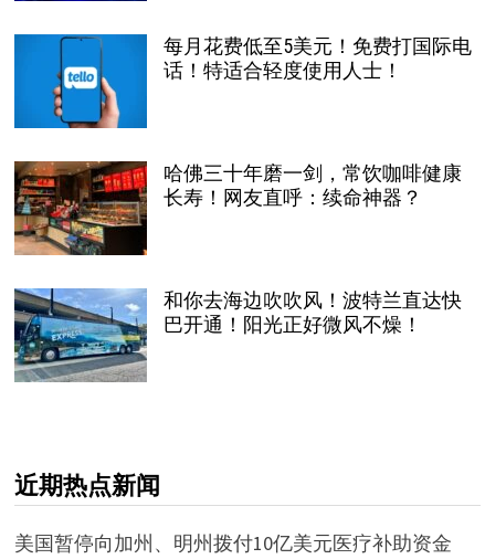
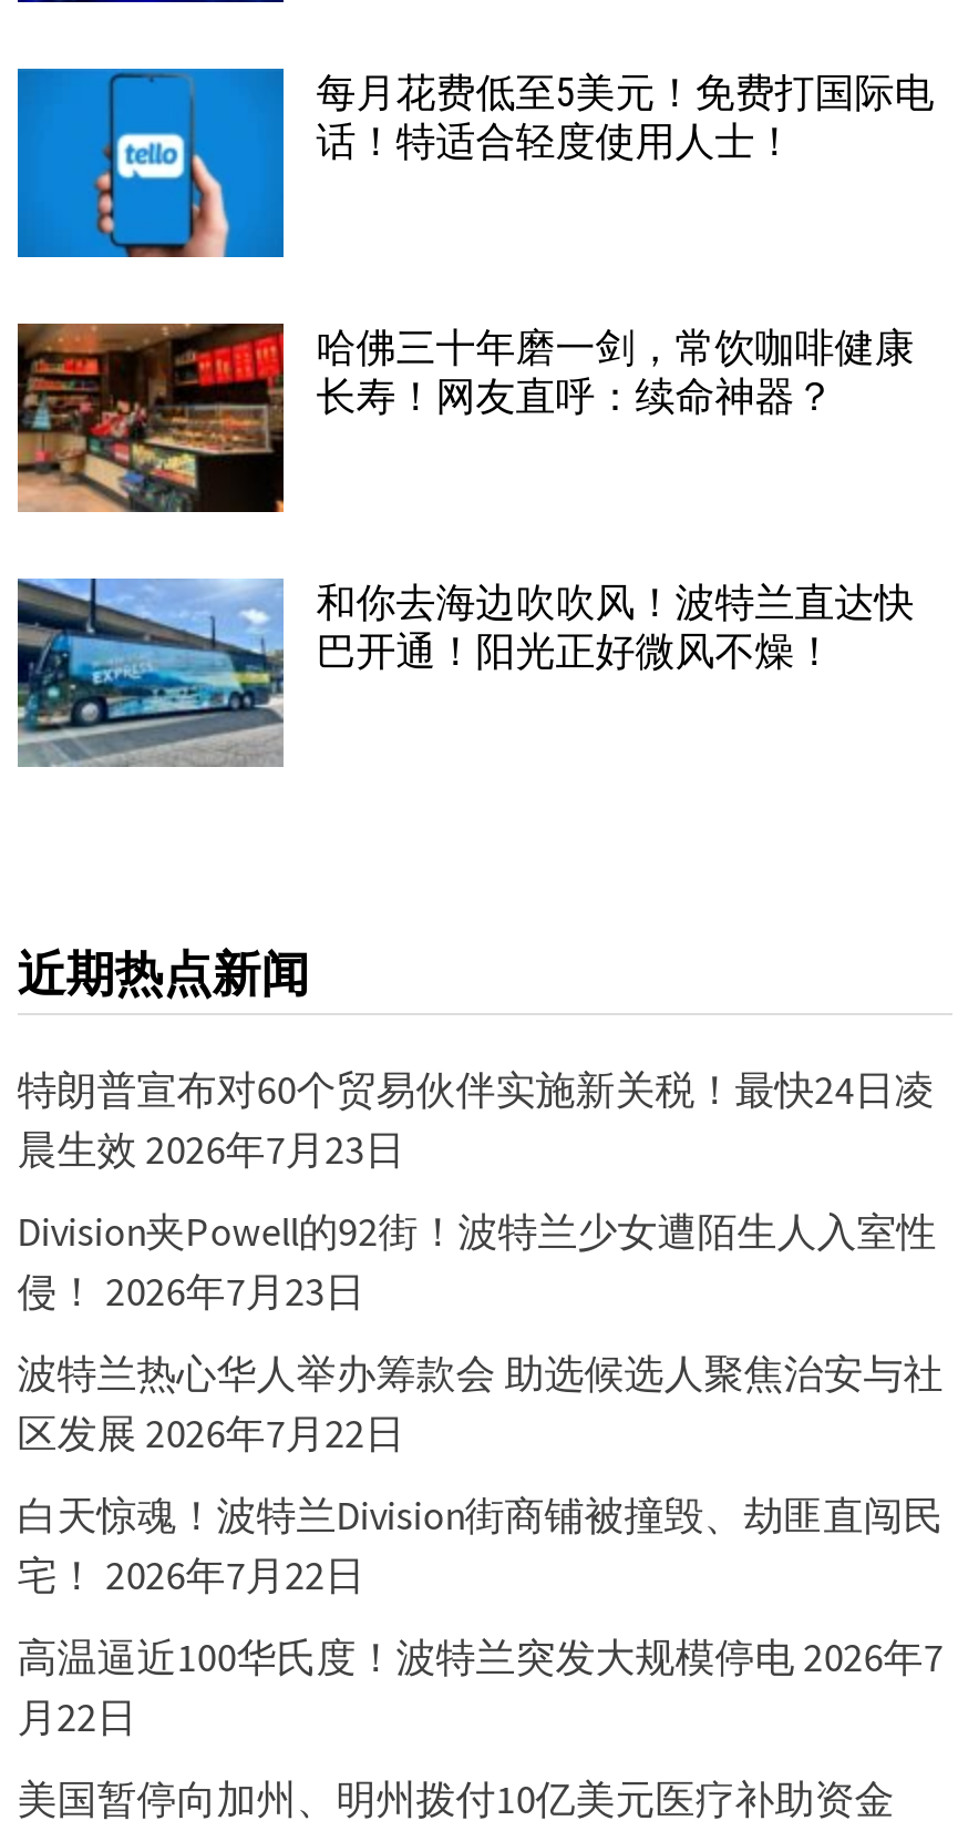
+ 特朗普宣布对60个贸易伙伴实施新关税！最快24日凌
+ 晨生效 2026年7月23日
+ Division夹Powell的92街！波特兰少女遭陌生人入室性
+ 侵！ 2026年7月23日
+ 波特兰热心华人举办筹款会 助选候选人聚焦治安与社
+ 区发展 2026年7月22日
+ 白天惊魂！波特兰Division街商铺被撞毁、劫匪直闯民
+ 宅！ 2026年7月22日
+ 高温逼近100华氏度！波特兰突发大规模停电 2026年7
+ 月22日
